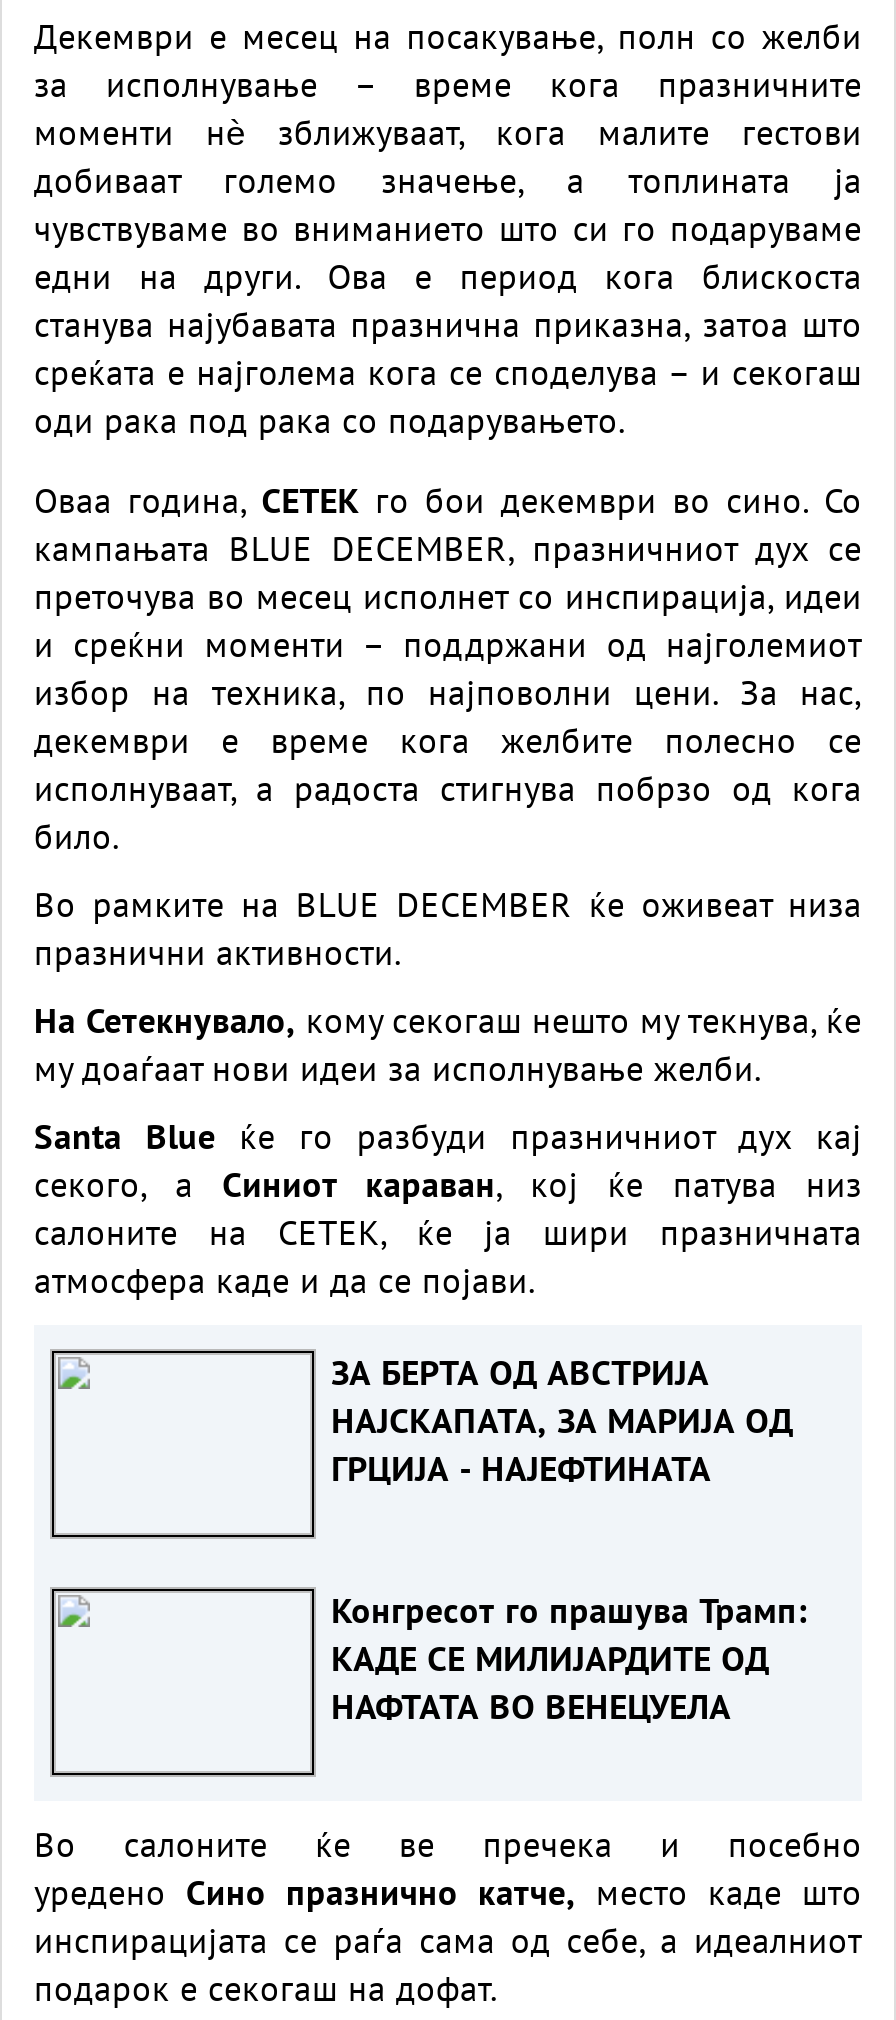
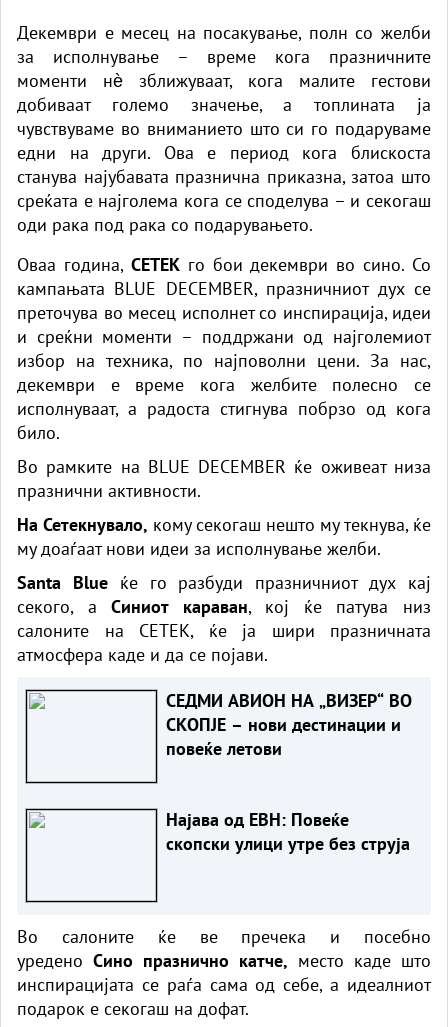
- ЗА БЕРТА ОД АВСТРИЈА
- НАЈСКАПАТА, ЗА МАРИЈА ОД
- ГРЦИЈА - НАЈЕФТИНАТА
+ СЕДМИ АВИОН НА „ВИЗЕР“ ВО
+ СКОПЈЕ – нови дестинации и
+ повеќе летови

- Конгресот го прашува Трамп:
- КАДЕ СЕ МИЛИЈАРДИТЕ ОД
- НАФТАТА ВО ВЕНЕЦУЕЛА
+ Најава од ЕВН: Повеќе
+ скопски улици утре без струја
